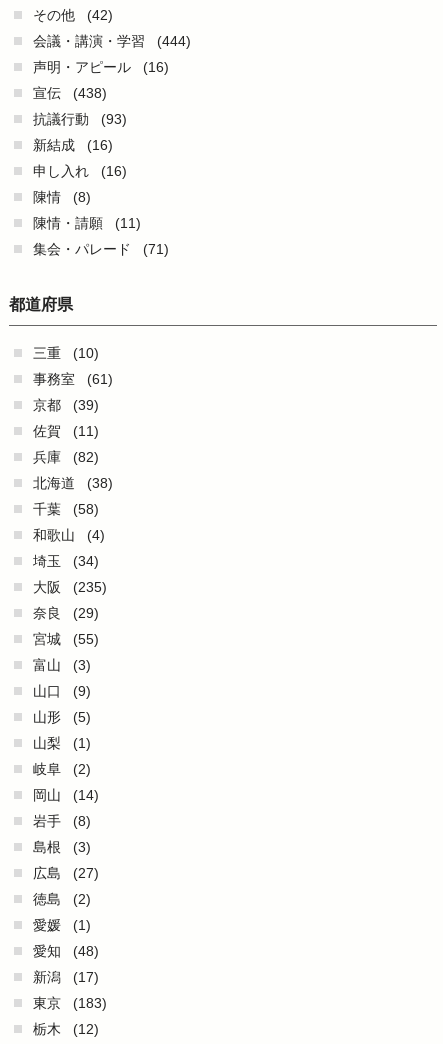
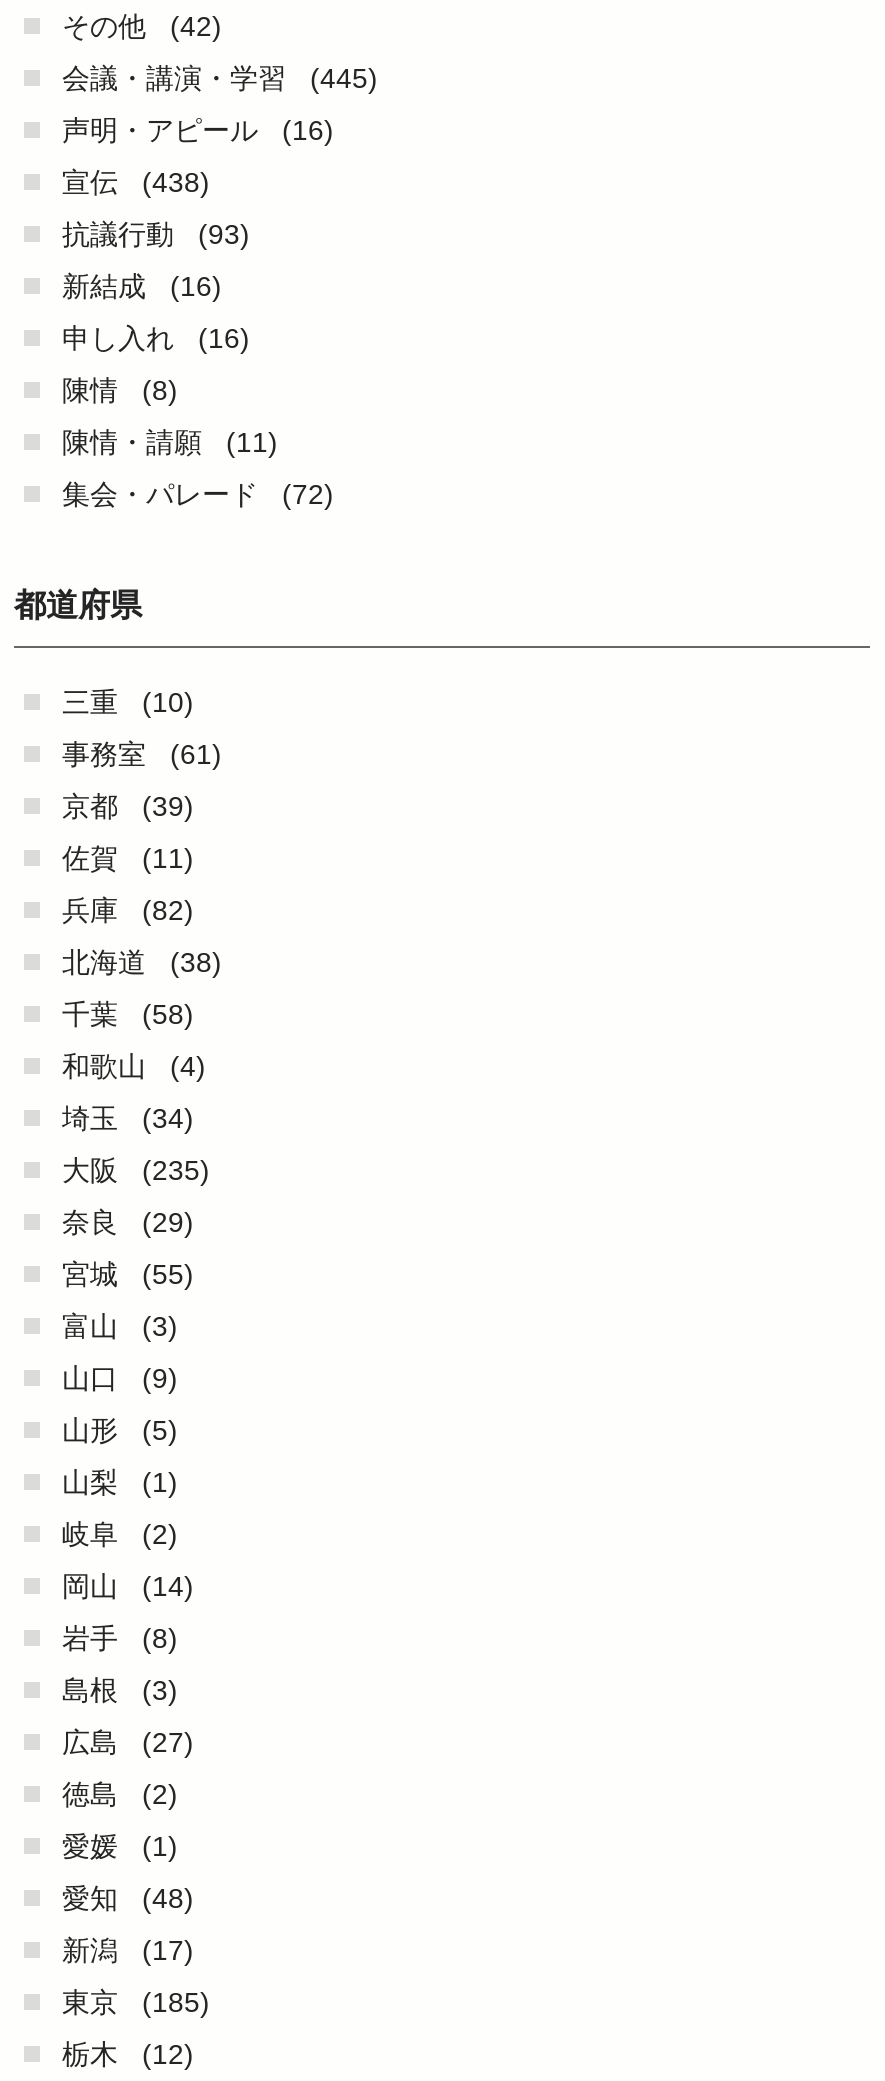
- 会議・講演・学習 (444)
+ 会議・講演・学習 (445)

- 集会・パレード (71)
+ 集会・パレード (72)

- 東京 (183)
+ 東京 (185)
